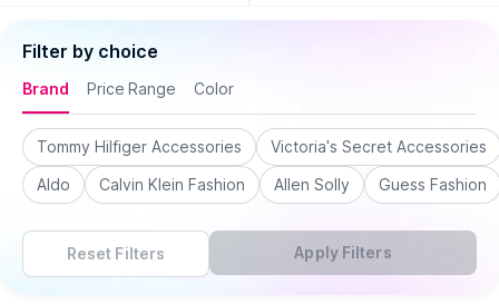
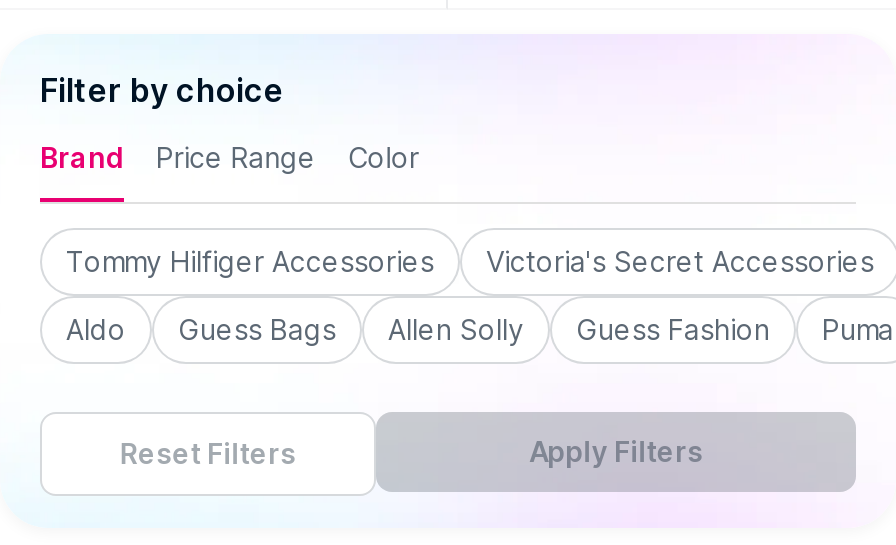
- Calvin Klein Fashion
+ Guess Bags

+ Puma
